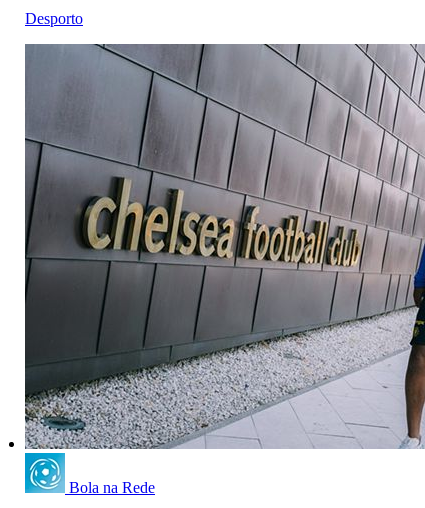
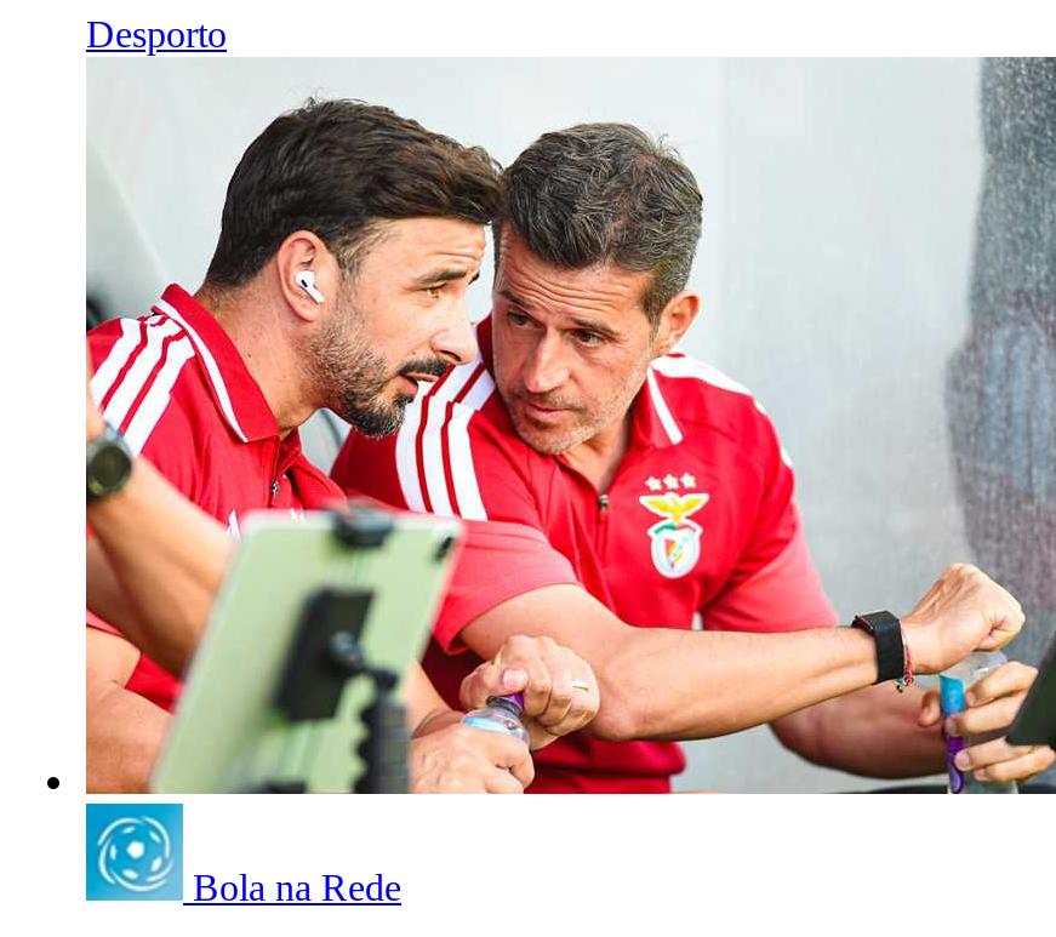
- [image]
+ [image]
